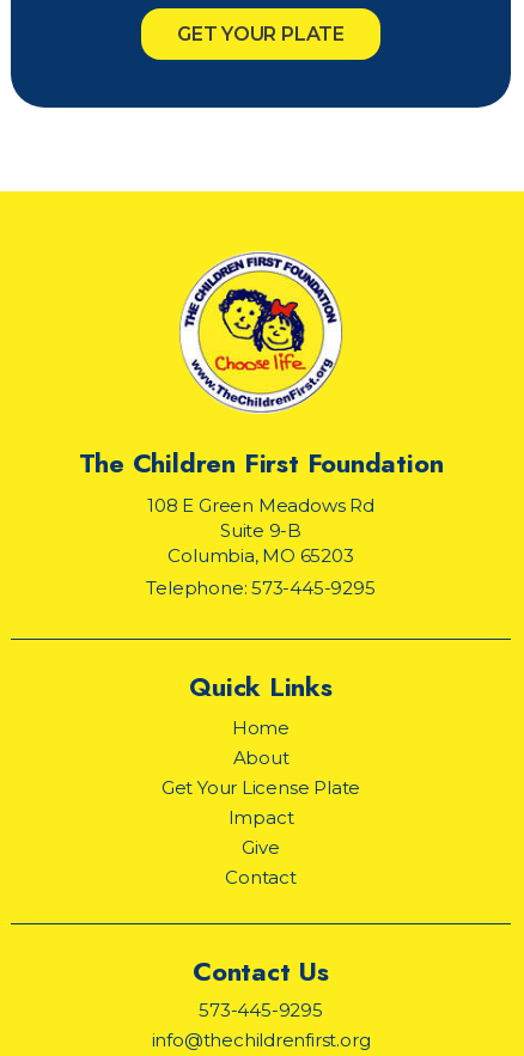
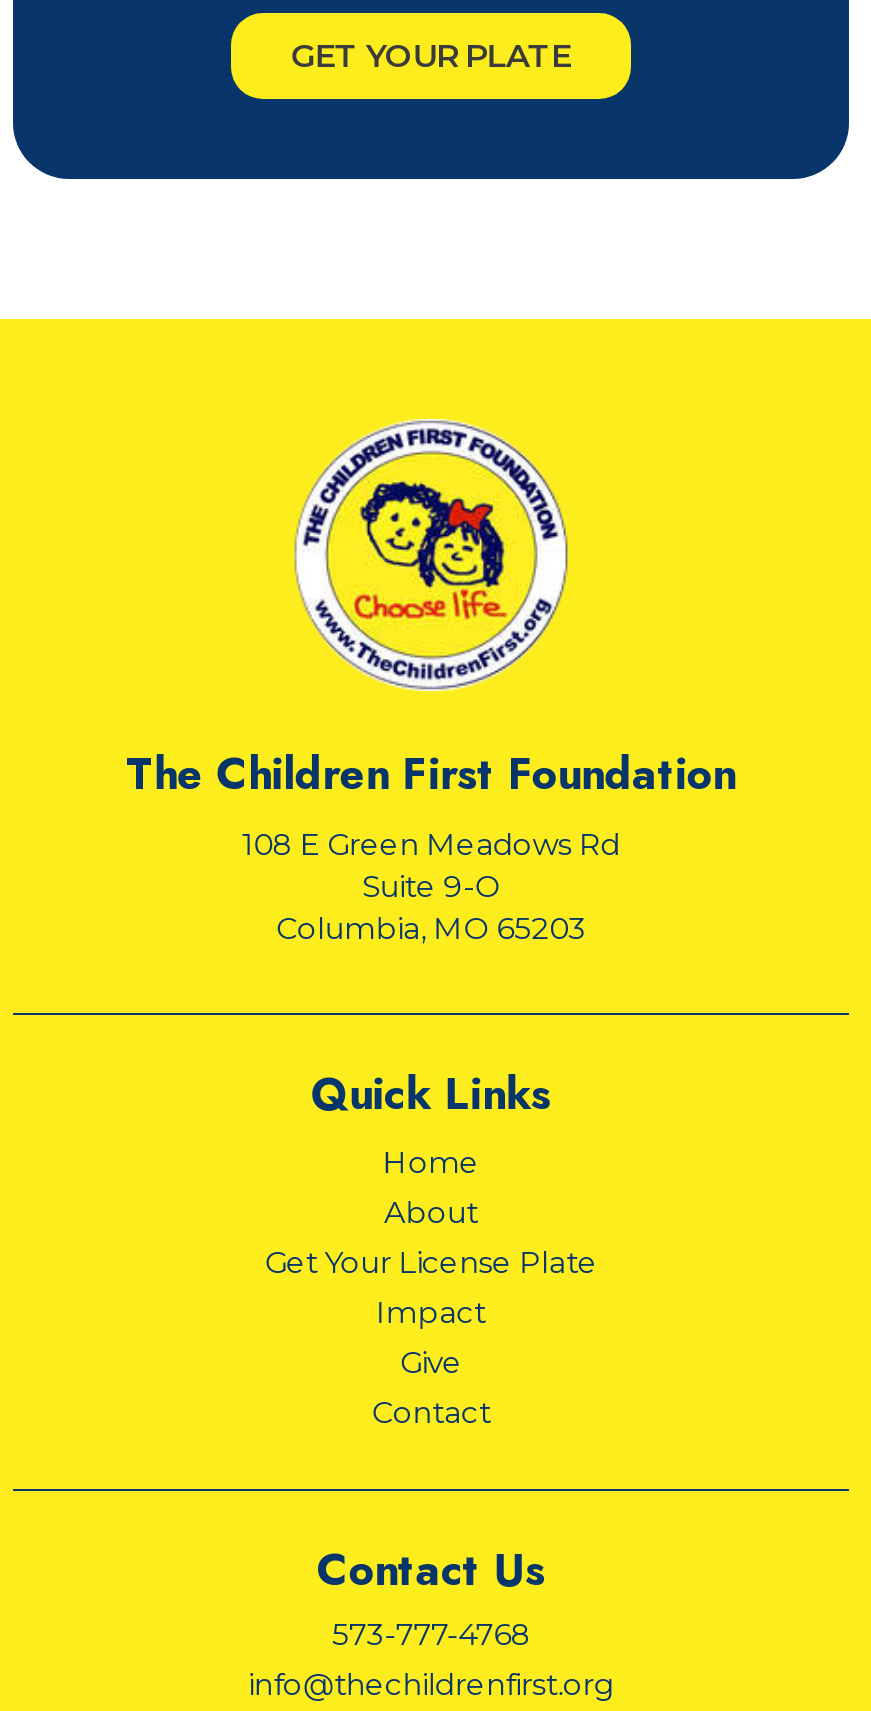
- Suite 9-B
+ Suite 9-O

- Telephone: 573-445-9295

- 573-445-9295
+ 573-777-4768
